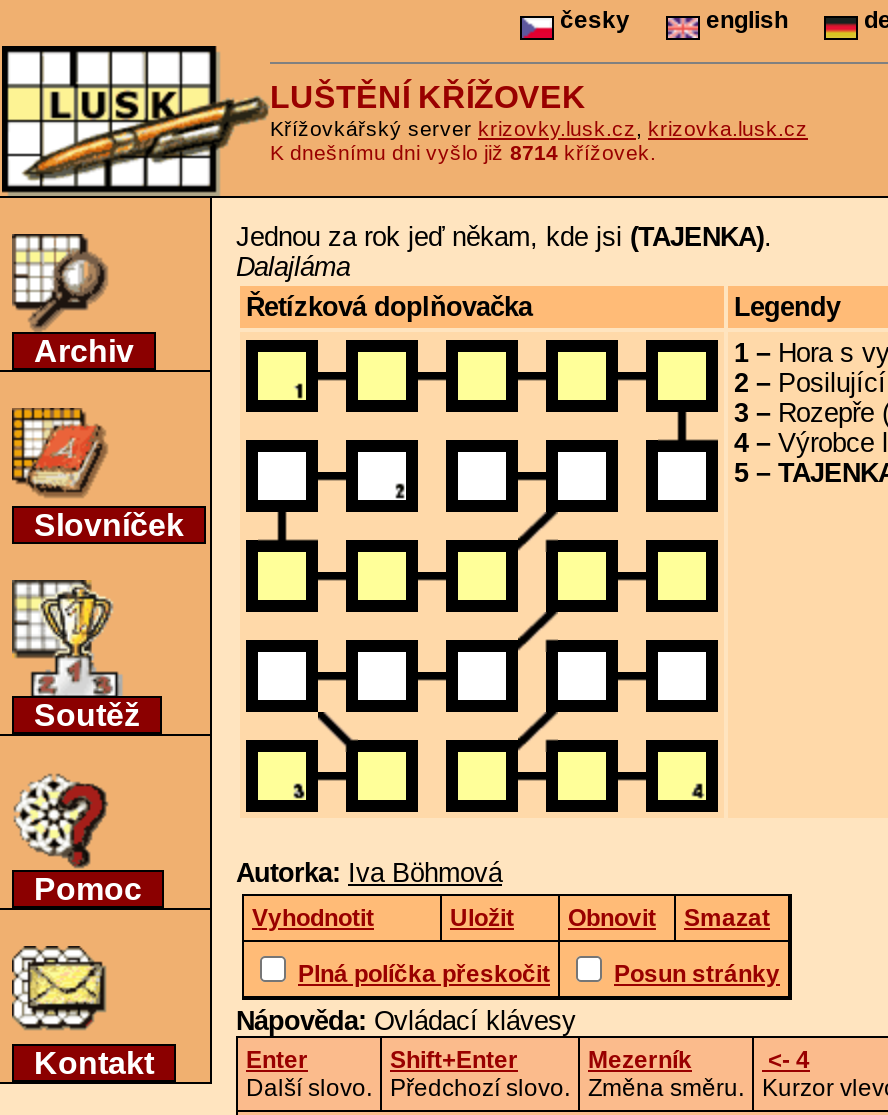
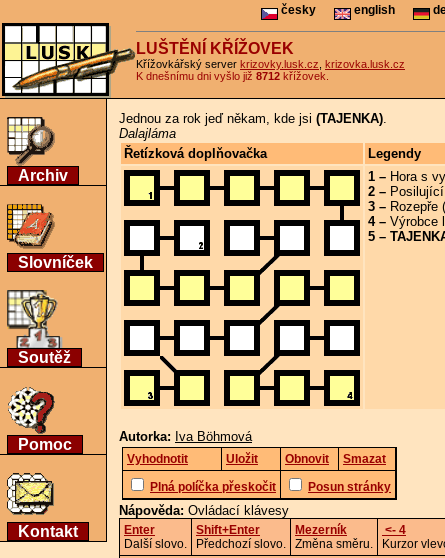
- K dnešnímu dni vyšlo již8714křížovek.
+ K dnešnímu dni vyšlo již8712křížovek.
